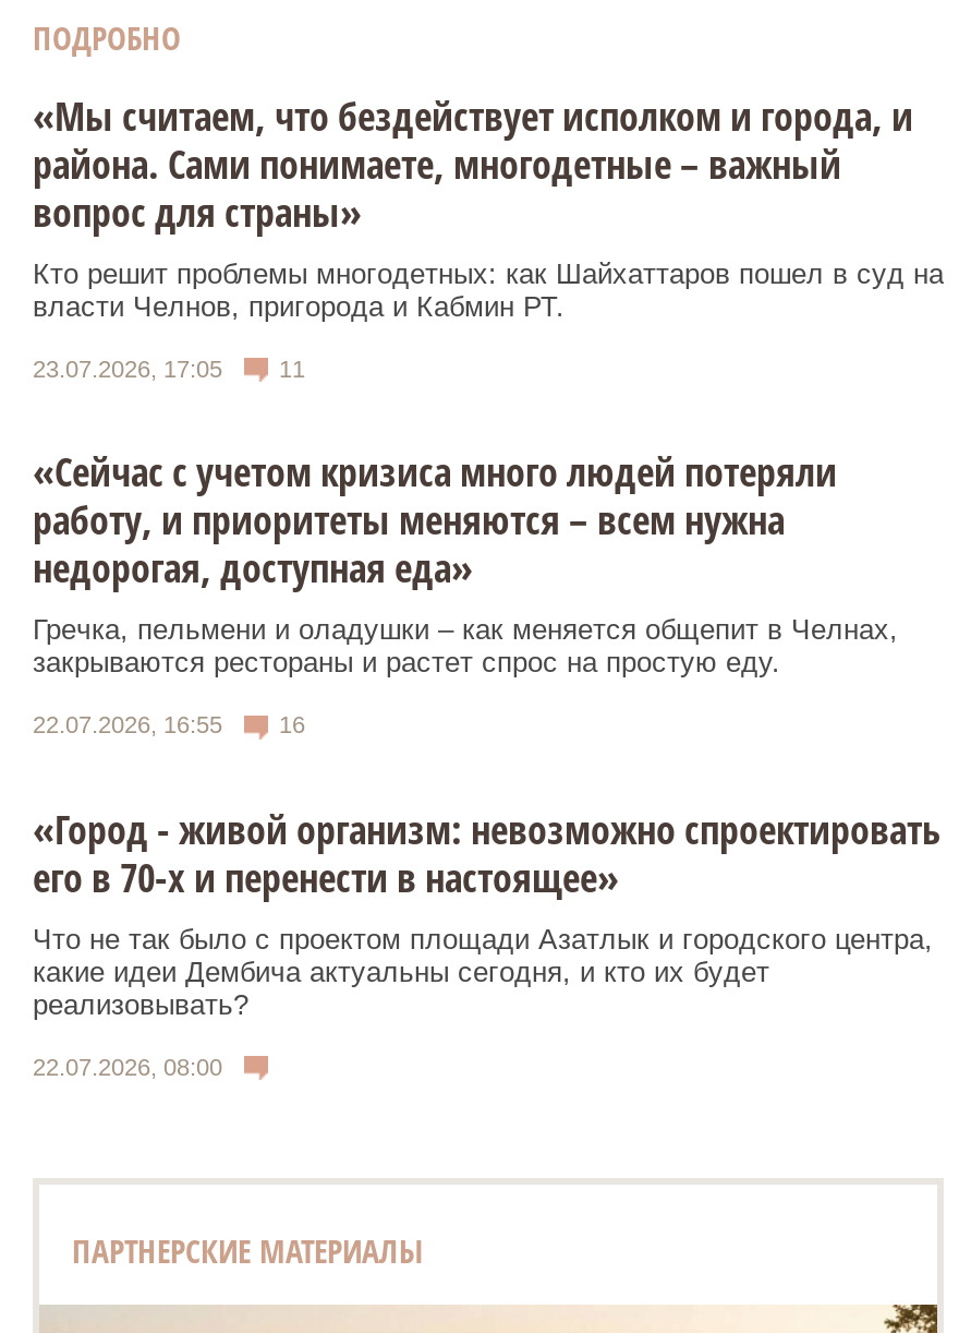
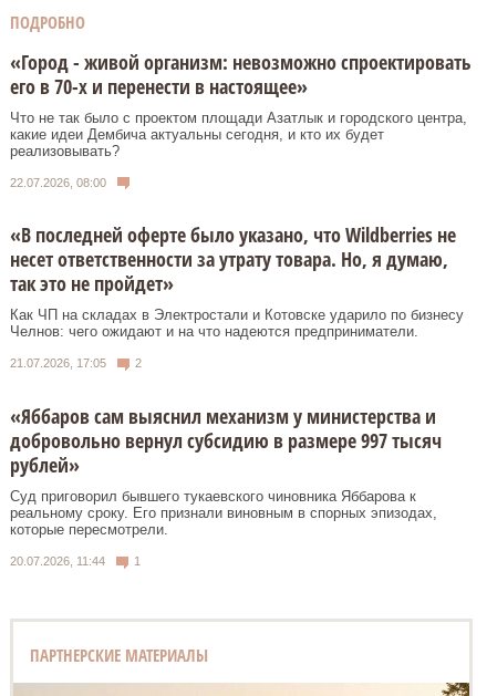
- «Мы считаем, что бездействует исполком и города, и
- района. Сами понимаете, многодетные – важный
- вопрос для страны»
- Кто решит проблемы многодетных: как Шайхаттаров пошел в суд на
- власти Челнов, пригорода и Кабмин РТ.
- 23.07.2026, 17:05
- 11
- «Сейчас с учетом кризиса много людей потеряли
- работу, и приоритеты меняются – всем нужна
- недорогая, доступная еда»
- Гречка, пельмени и оладушки – как меняется общепит в Челнах,
- закрываются рестораны и растет спрос на простую еду.
- 22.07.2026, 16:55
- 16

moved up: «Город - живой организм: невозможно спроектировать | его в 70-х и перенести в настоящее» | Что не так было с проектом площади Азатлык и городского центра, | какие идеи Дембича актуальны сегодня, и кто их будет | реализовывать? | 22.07.2026, 08:00

+ «В последней оферте было указано, что Wildberries не
+ несет ответственности за утрату товара. Но, я думаю,
+ так это не пройдет»
+ Как ЧП на складах в Электростали и Котовске ударило по бизнесу
+ Челнов: чего ожидают и на что надеются предприниматели.
+ 21.07.2026, 17:05
+ 2
+ «Яббаров сам выяснил механизм у министерства и
+ добровольно вернул субсидию в размере 997 тысяч
+ рублей»
+ Суд приговорил бывшего тукаевского чиновника Яббарова к
+ реальному сроку. Его признали виновным в спорных эпизодах,
+ которые пересмотрели.
+ 20.07.2026, 11:44
+ 1
